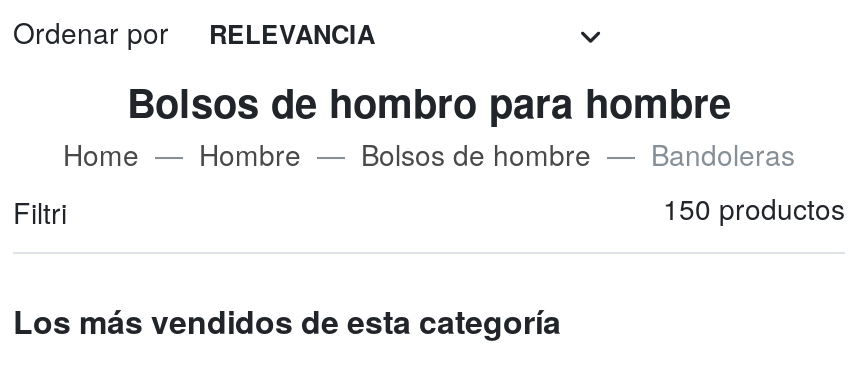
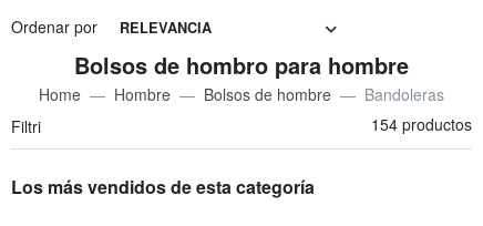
- 150 productos
+ 154 productos
